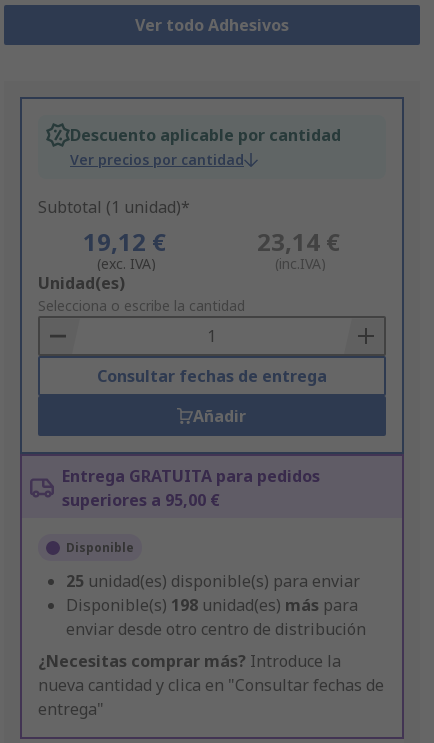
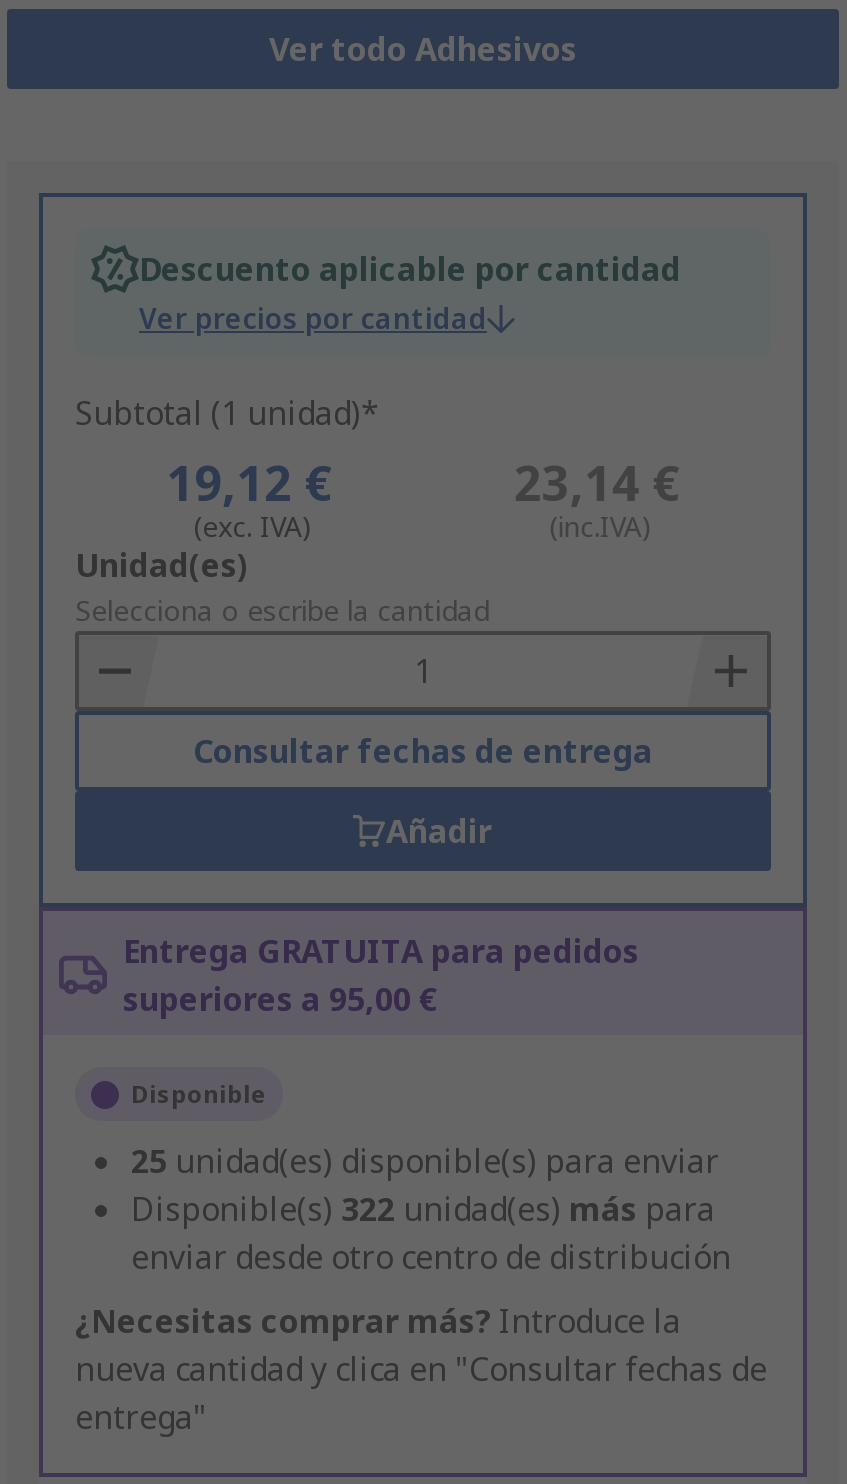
- Disponible(s) 198 unidad(es) más para
+ Disponible(s) 322 unidad(es) más para
